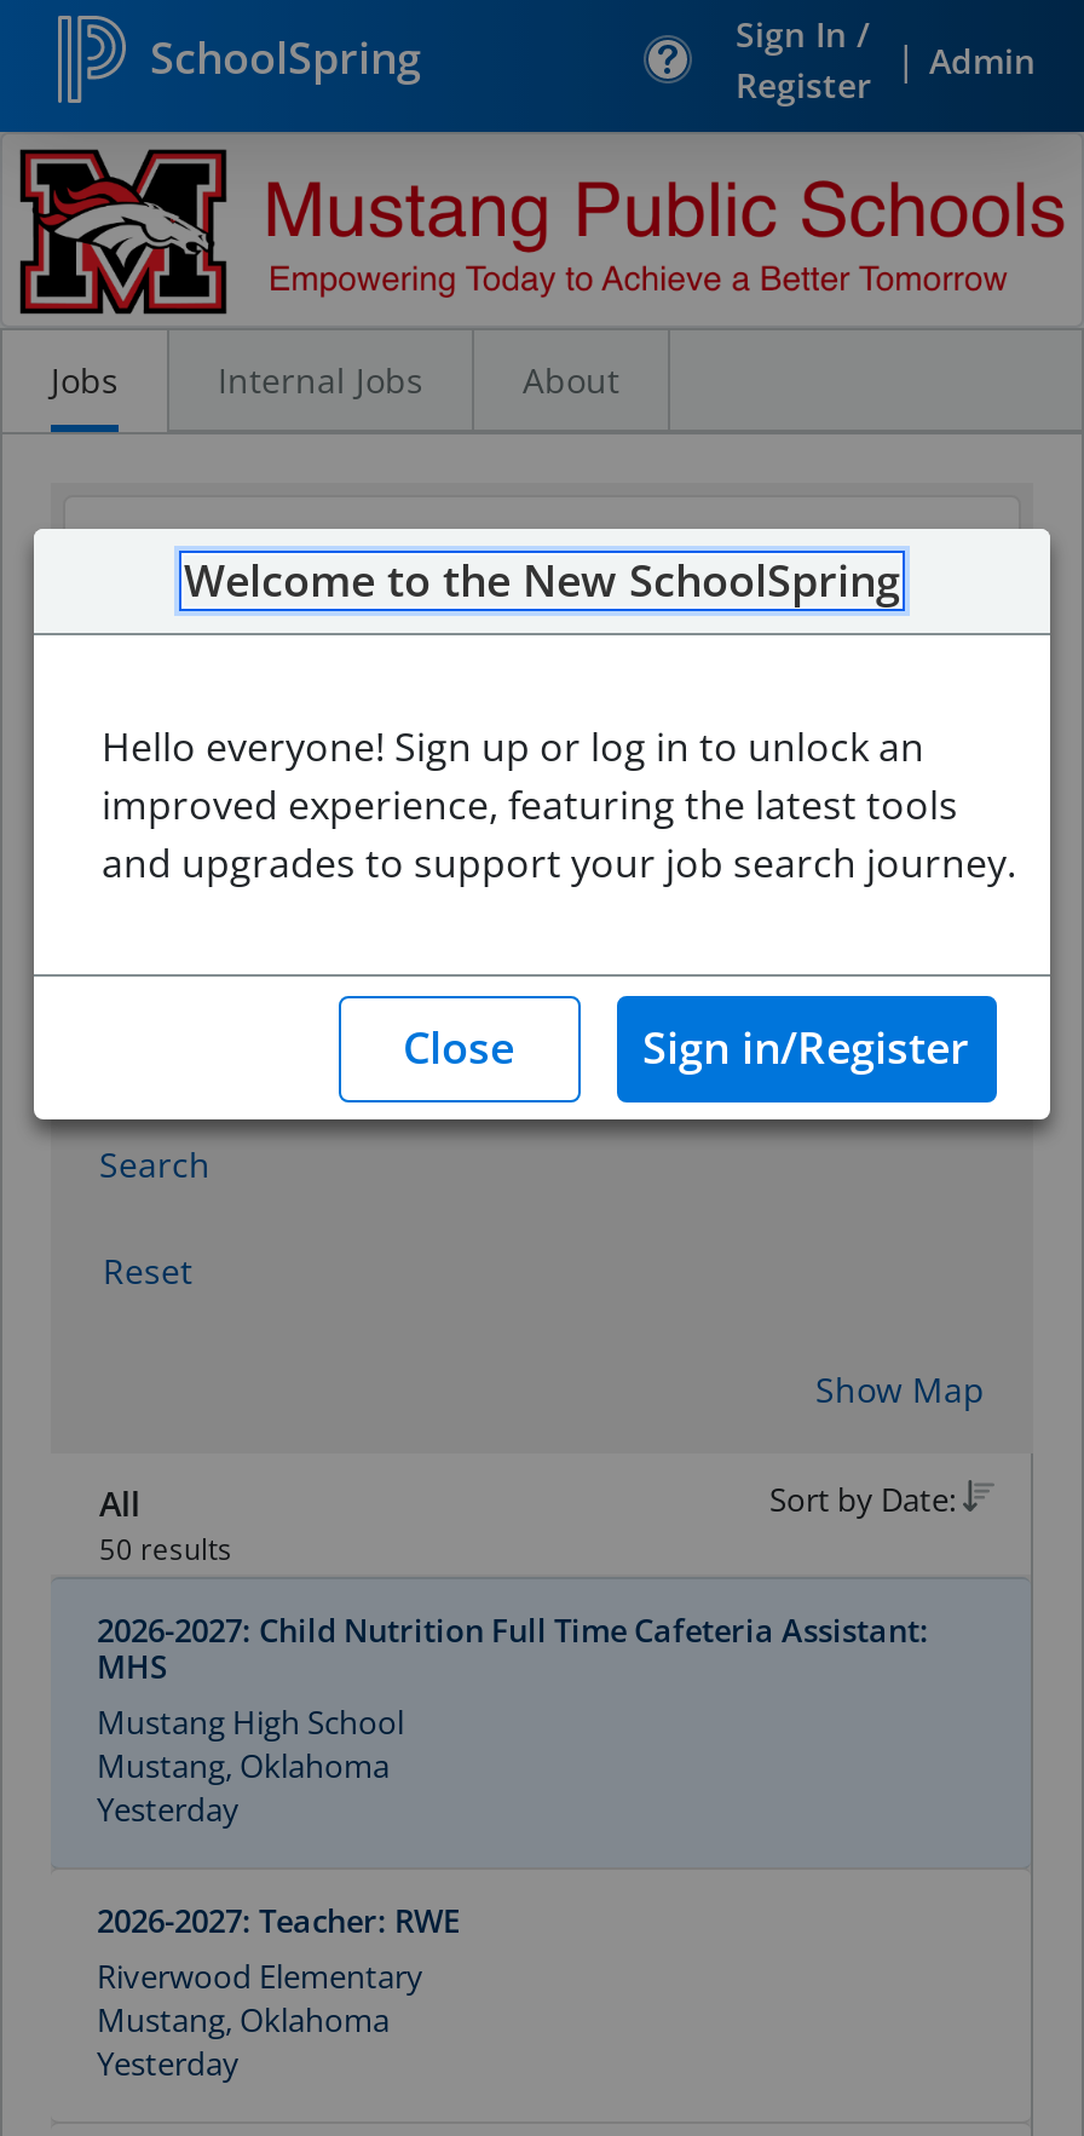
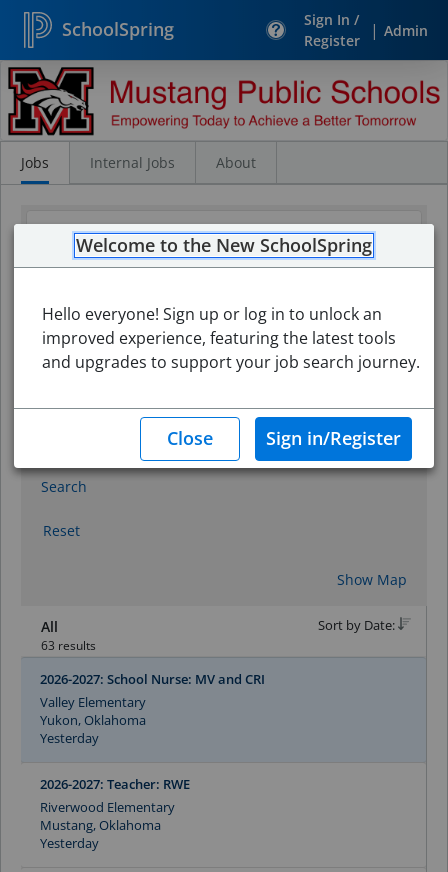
- 50 results
+ 63 results

- 2026-2027: Child Nutrition Full Time Cafeteria Assistant:
- MHS
- Mustang High School
- Mustang, Oklahoma
+ 2026-2027: School Nurse: MV and CRI
+ Valley Elementary
+ Yukon, Oklahoma
